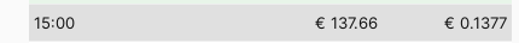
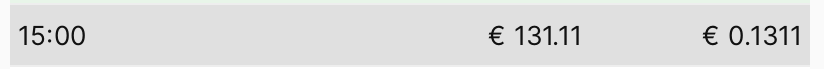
- € 137.66
+ € 131.11

- € 0.1377
+ € 0.1311
